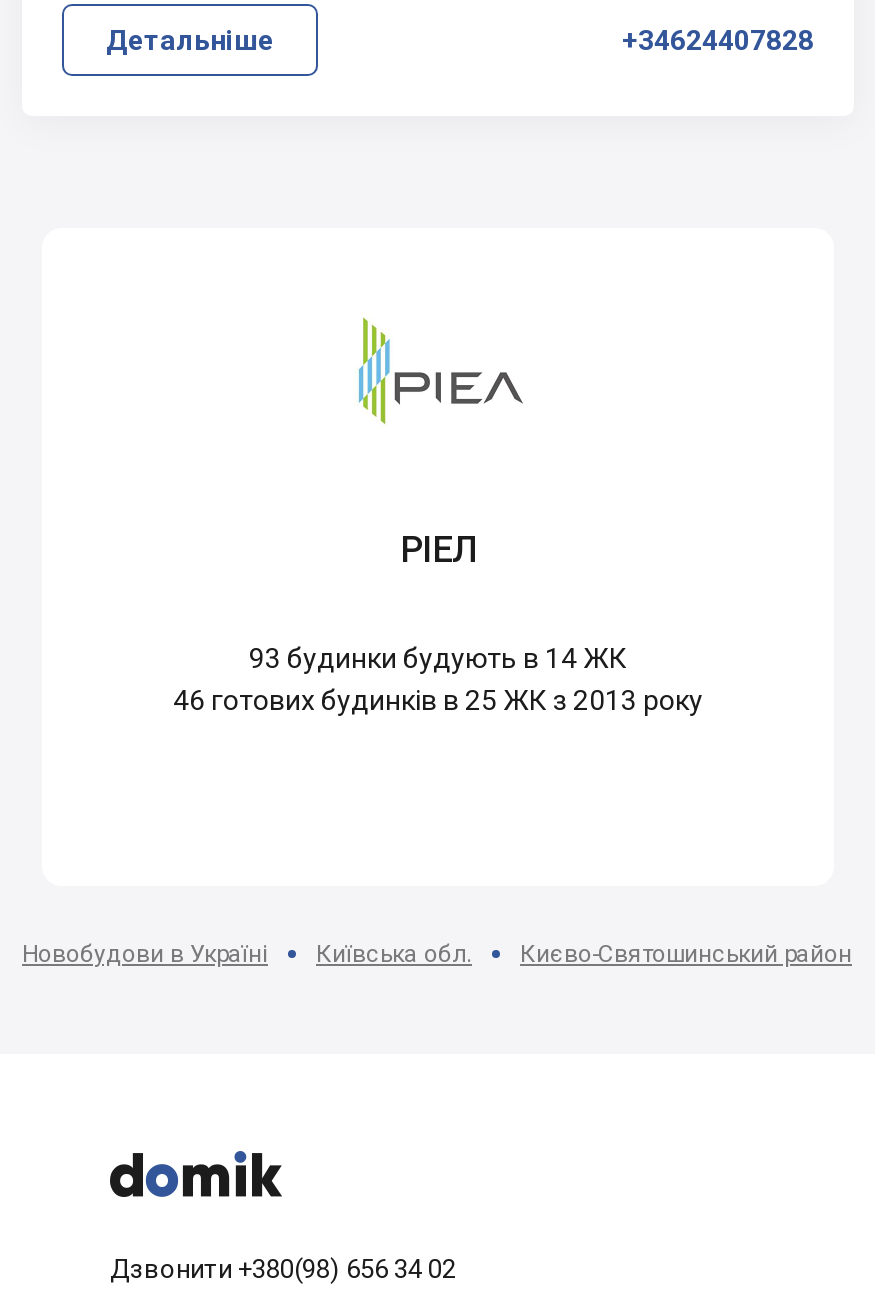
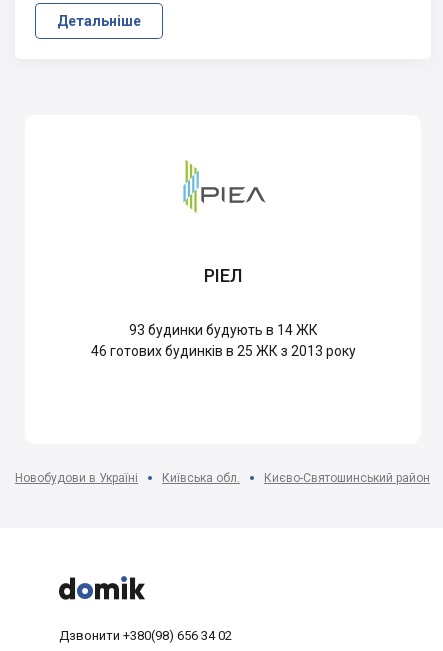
- +34624407828
